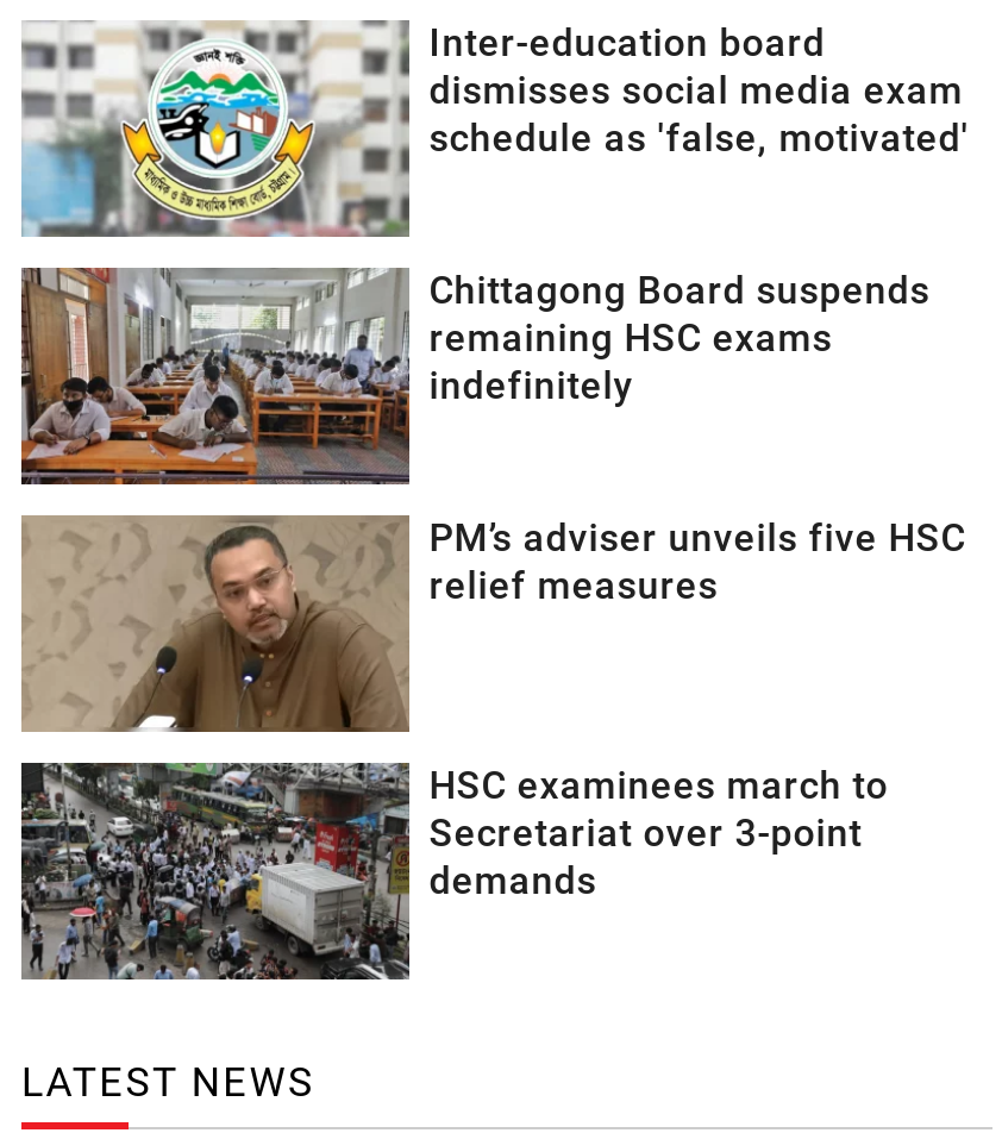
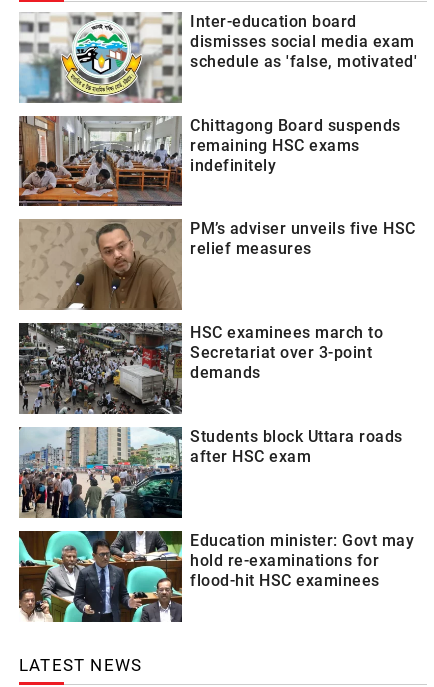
+ [image]
+ Students block Uttara roads
+ after HSC exam

+ [image]
+ Education minister: Govt may
+ hold re-examinations for
+ flood-hit HSC examinees
